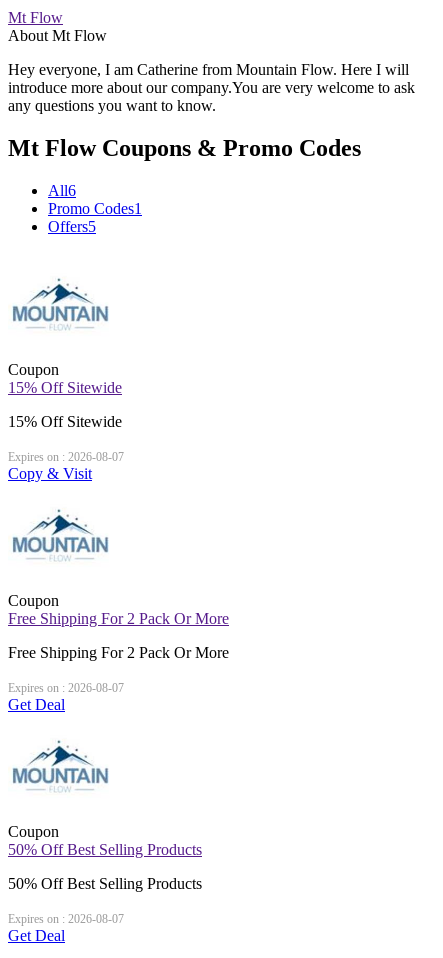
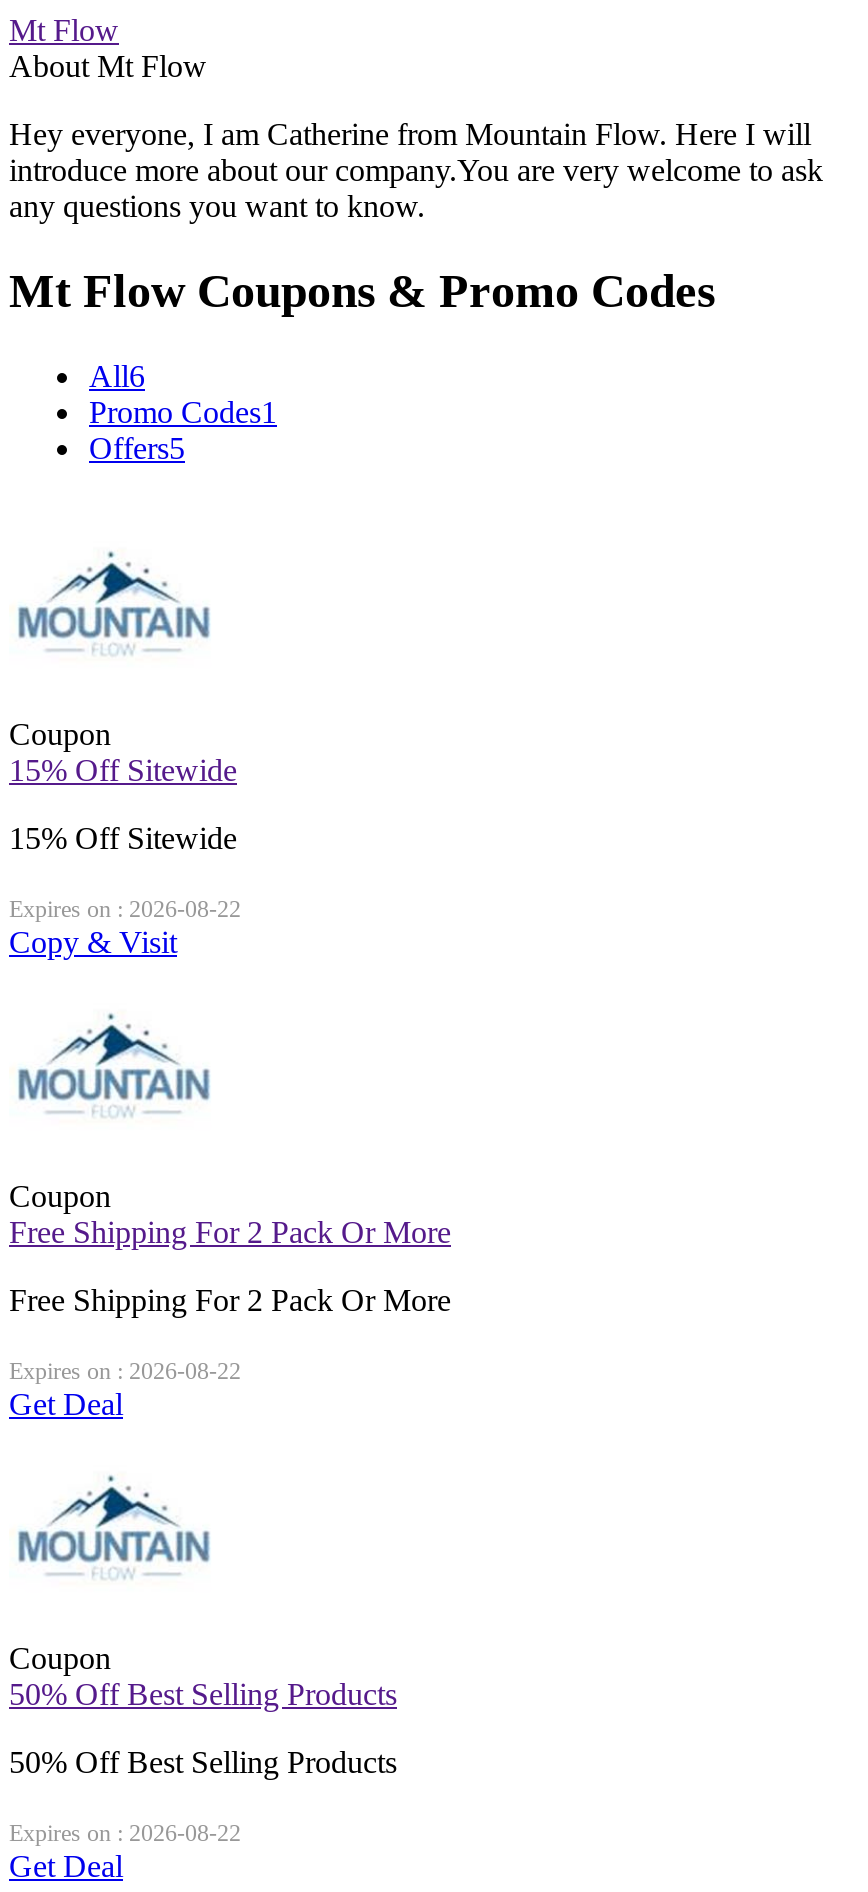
- Expires on : 2026-08-07
+ Expires on : 2026-08-22

- Expires on : 2026-08-07
+ Expires on : 2026-08-22

- Expires on : 2026-08-07
+ Expires on : 2026-08-22
